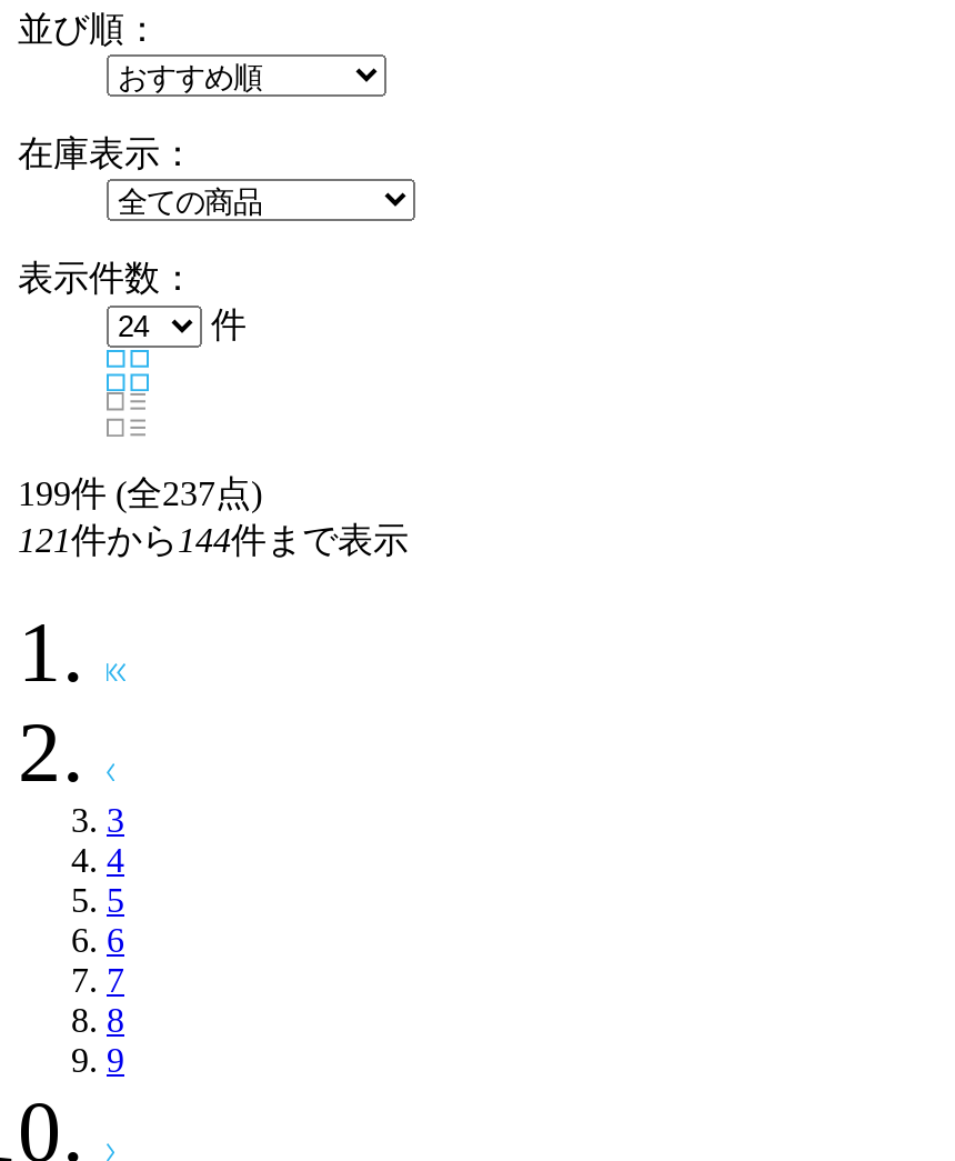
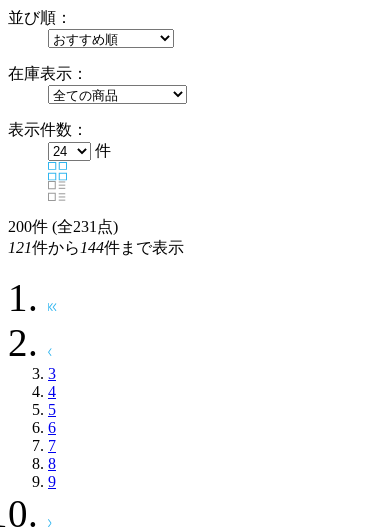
- 199件 (全237点)
+ 200件 (全231点)
